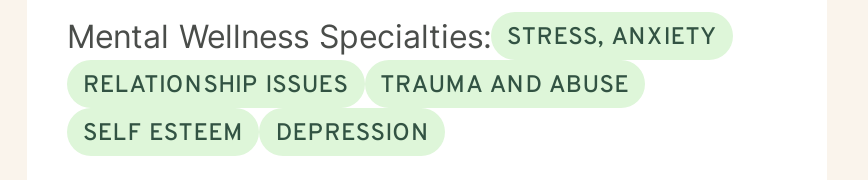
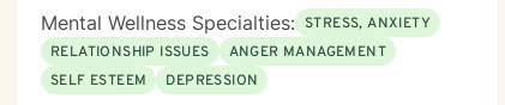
- TRAUMA AND ABUSE
+ ANGER MANAGEMENT
